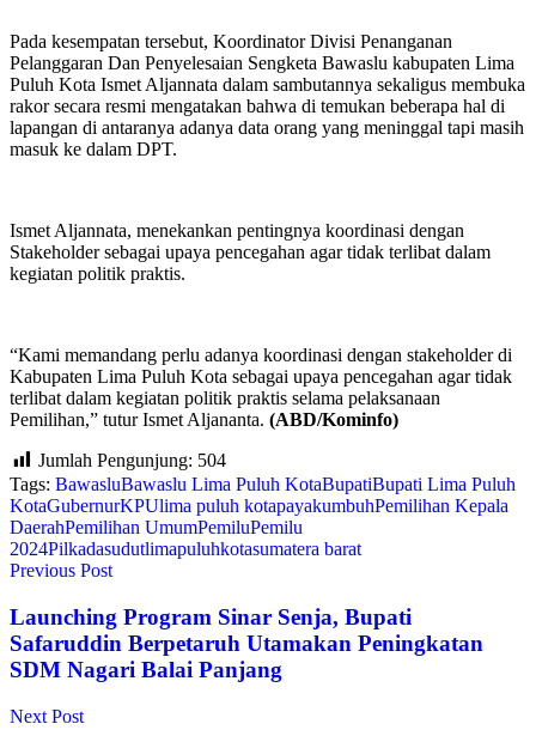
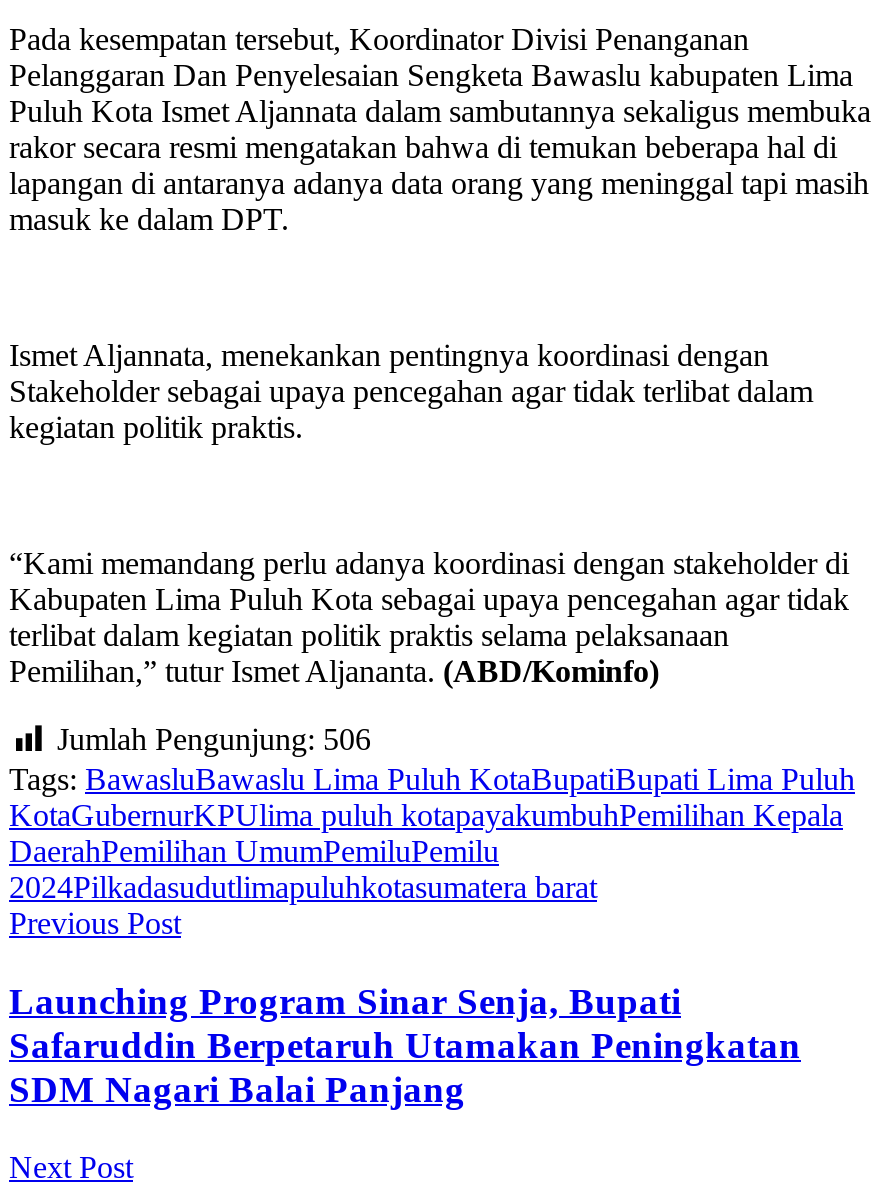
- Jumlah Pengunjung: 504
+ Jumlah Pengunjung: 506
